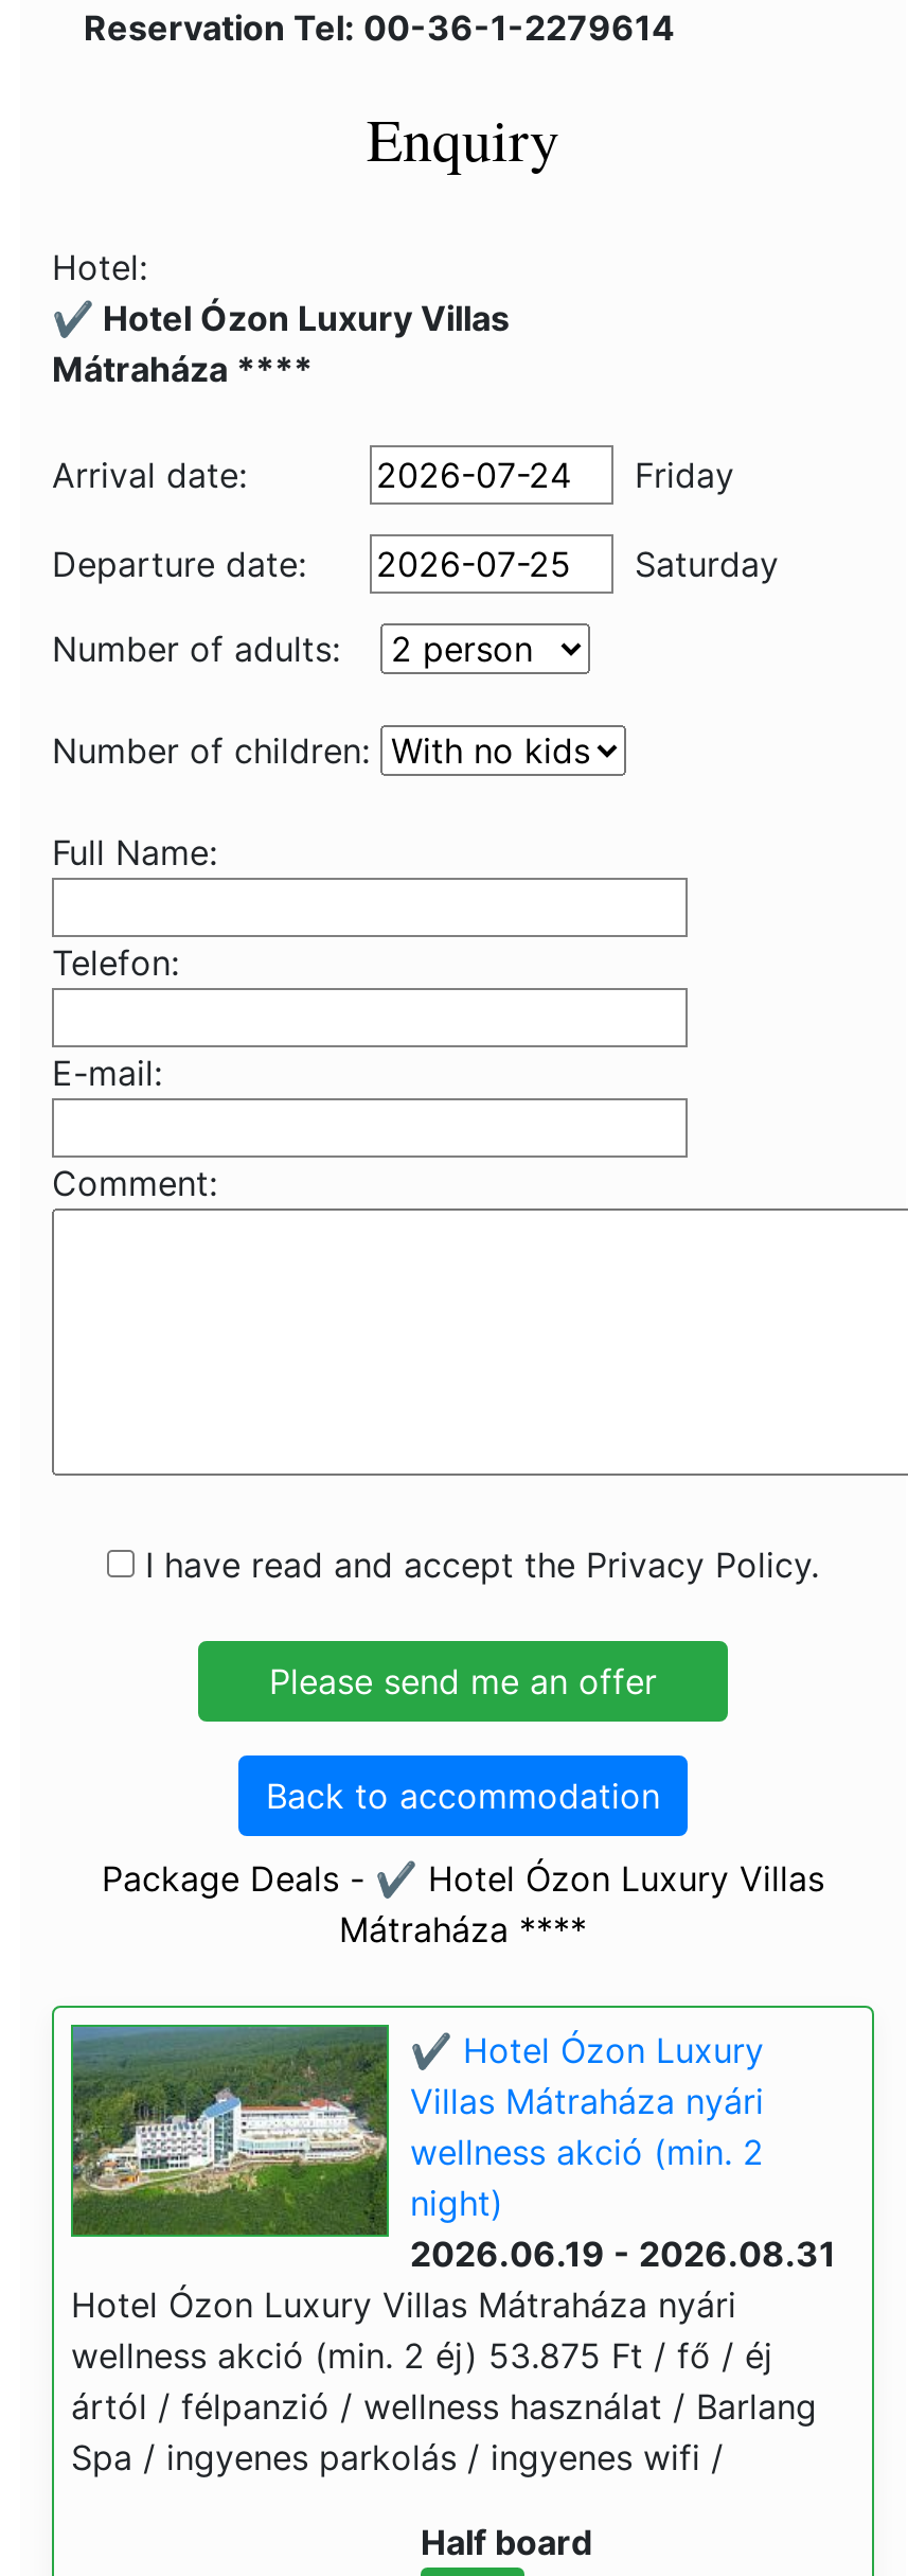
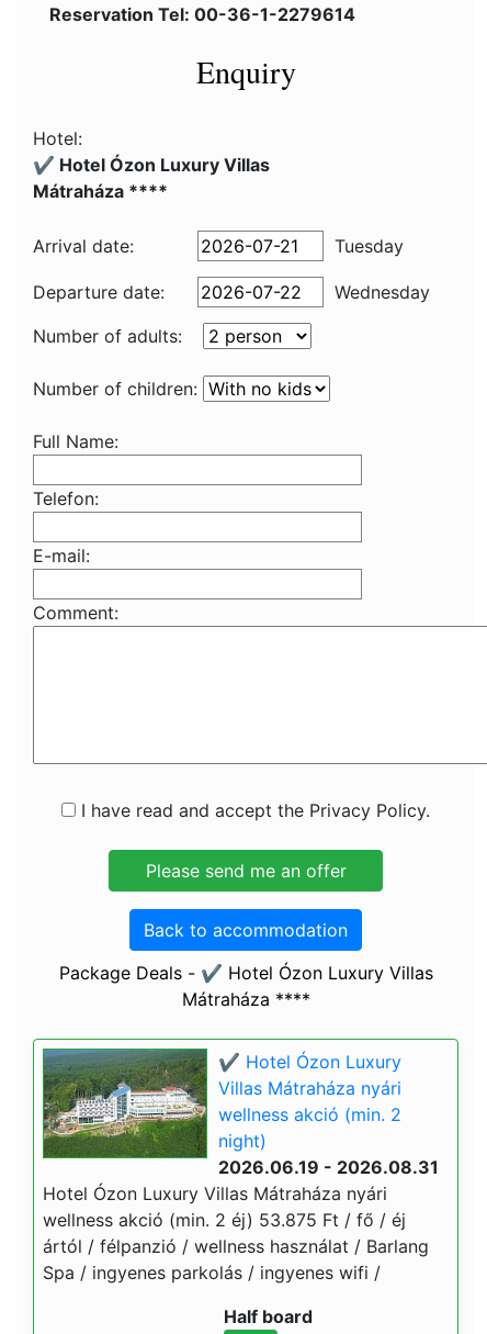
- Friday
+ Tuesday

- Saturday
+ Wednesday
